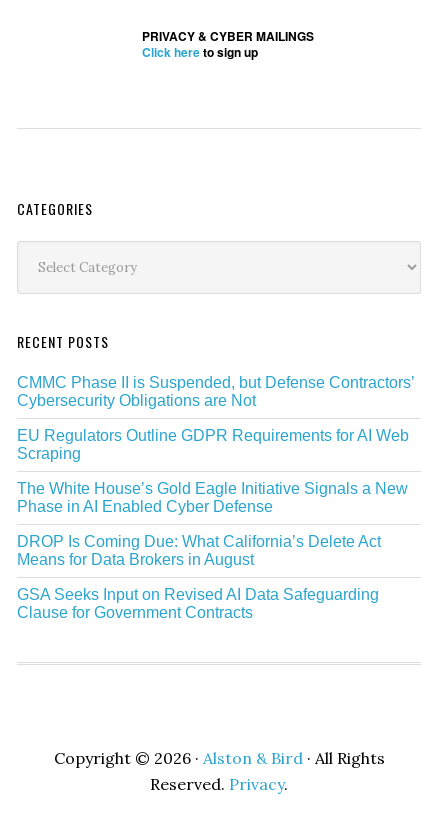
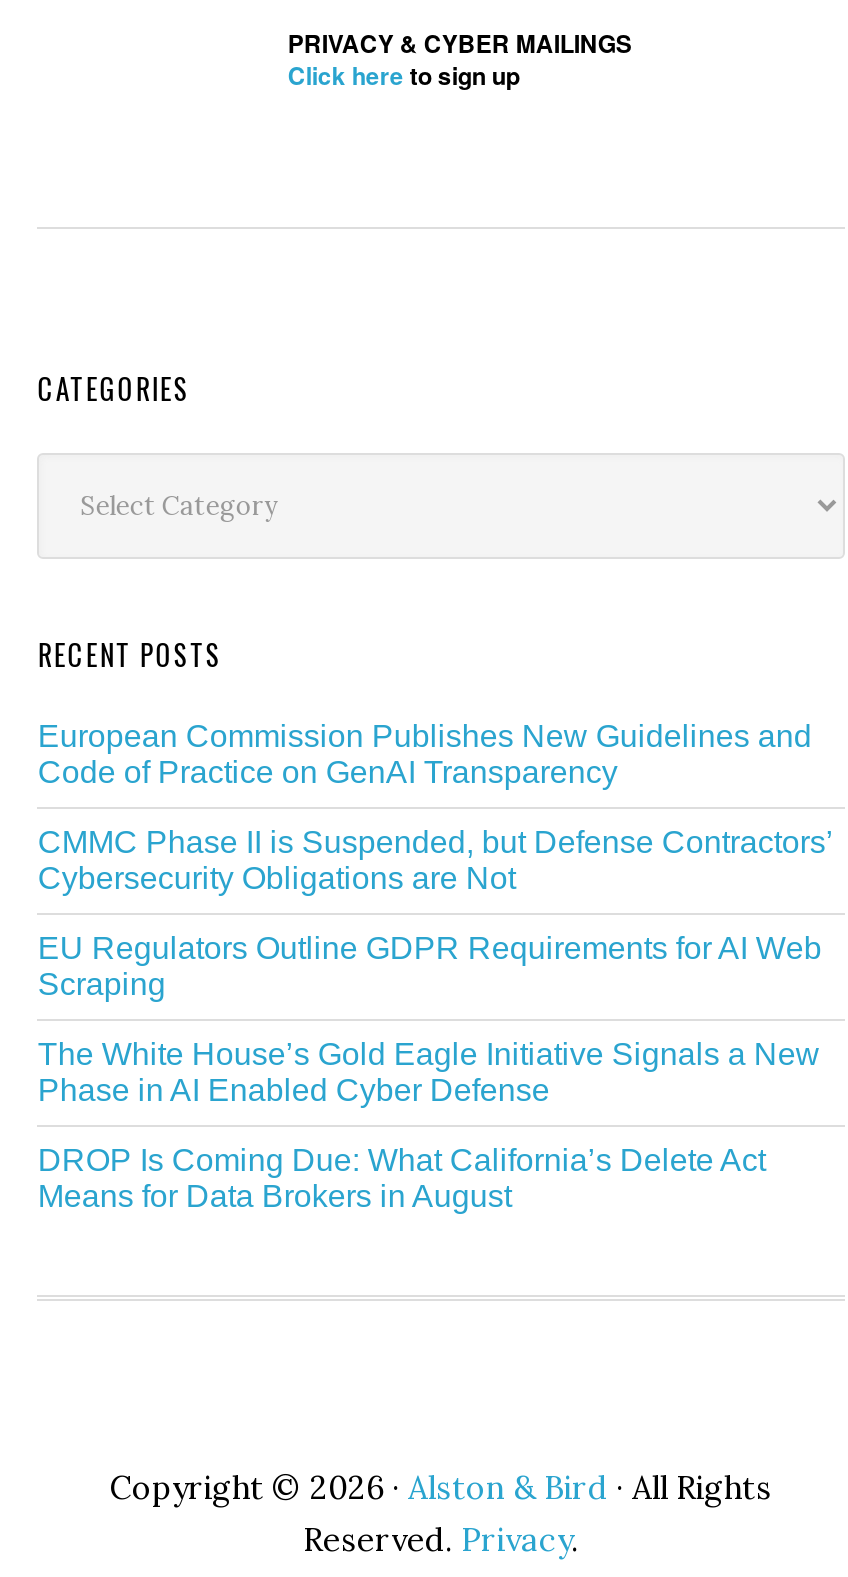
+ European Commission Publishes New Guidelines and
+ Code of Practice on GenAI Transparency

moved down: CMMC Phase II is Suspended, but Defense Contractors’ | Cybersecurity Obligations are Not | EU Regulators Outline GDPR Requirements for AI Web | Scraping | The White House’s Gold Eagle Initiative Signals a New | Phase in AI Enabled Cyber Defense | DROP Is Coming Due: What California’s Delete Act | Means for Data Brokers in August

- GSA Seeks Input on Revised AI Data Safeguarding
- Clause for Government Contracts
